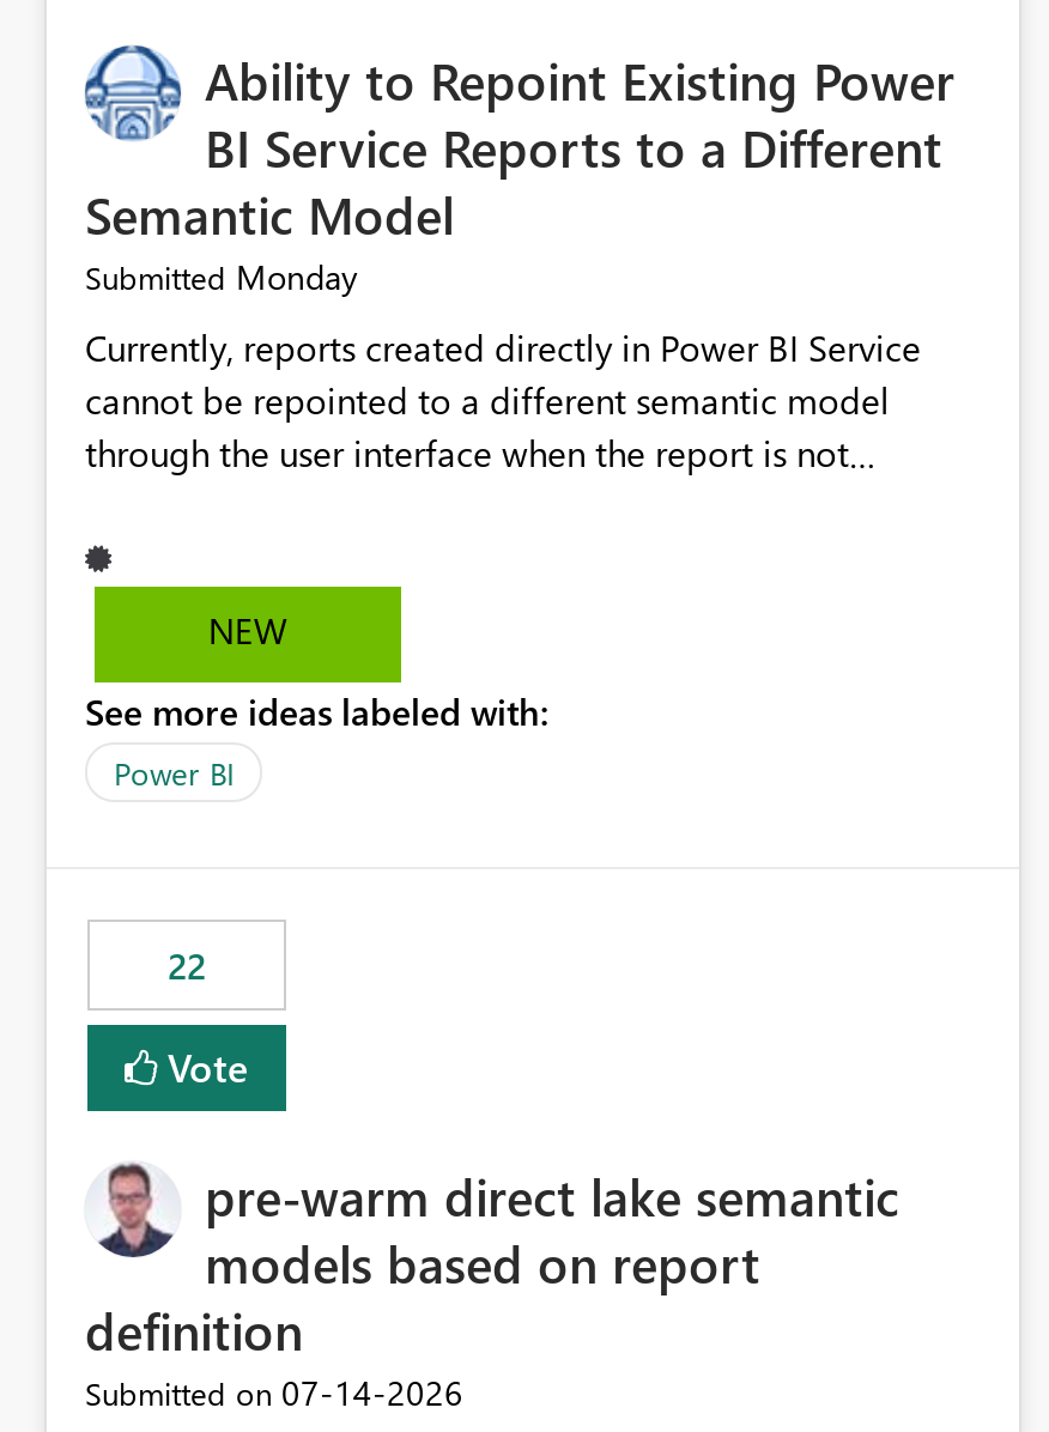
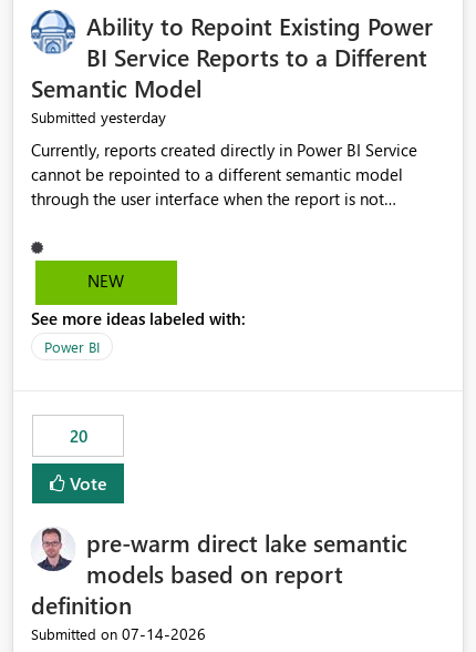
- Submitted Monday
+ Submitted yesterday

- 22
+ 20
